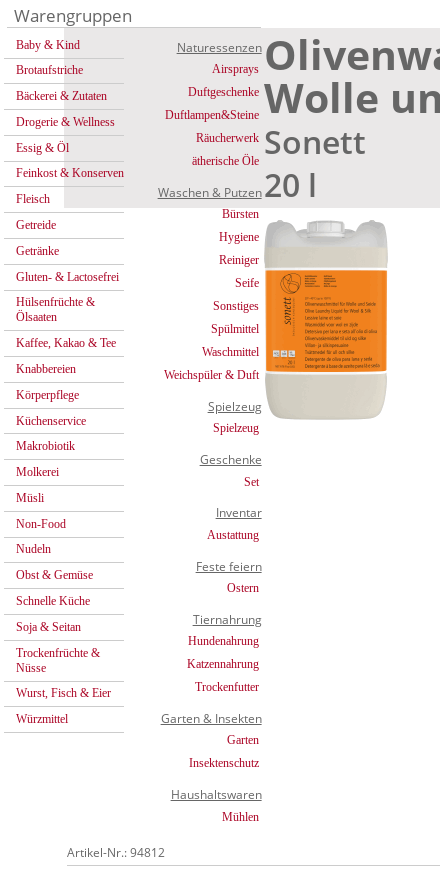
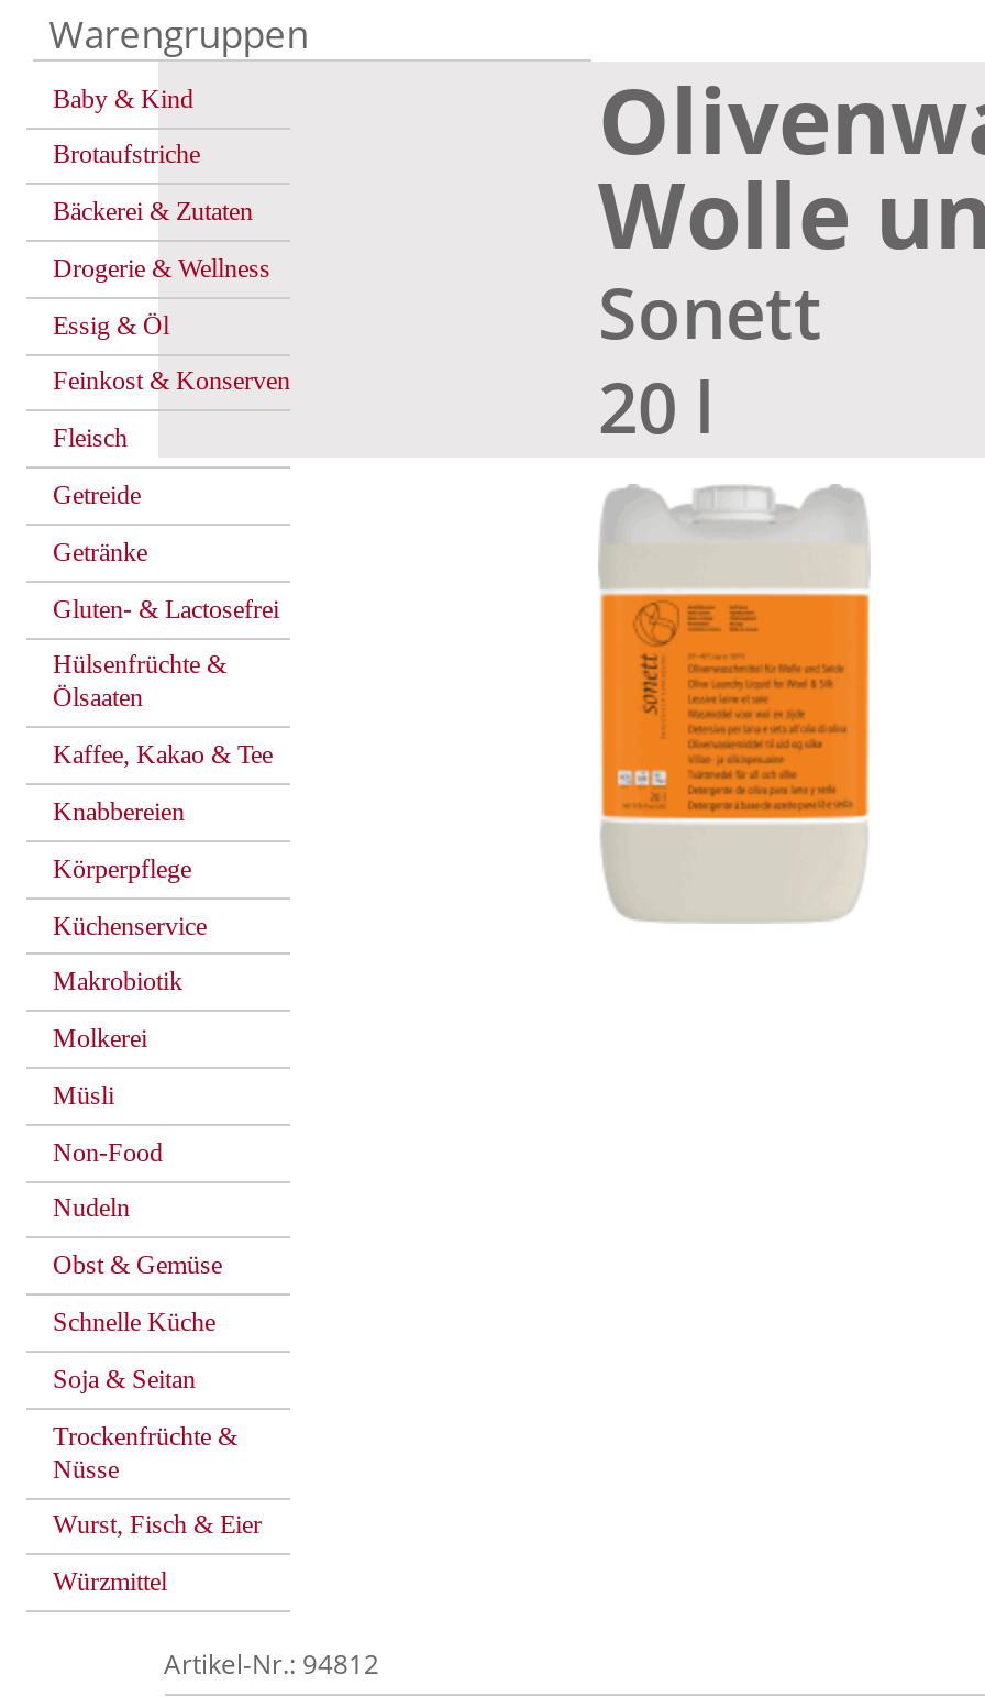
- Naturessenzen
- Airsprays
- Duftgeschenke
- Duftlampen&Steine
- Räucherwerk
- ätherische Öle
- Waschen & Putzen
- Bürsten
- Hygiene
- Reiniger
- Seife
- Sonstiges
- Spülmittel
- Waschmittel
- Weichspüler & Duft
- Spielzeug
- Spielzeug
- Geschenke
- Set
- Inventar
- Austattung
- Feste feiern
- Ostern
- Tiernahrung
- Hundenahrung
- Katzennahrung
- Trockenfutter
- Garten & Insekten
- Garten
- Insektenschutz
- Haushaltswaren
- Mühlen
